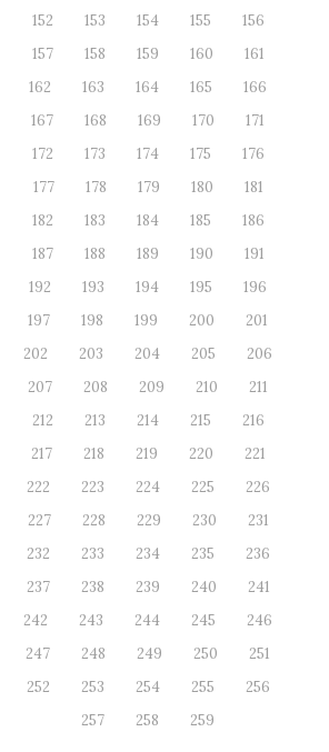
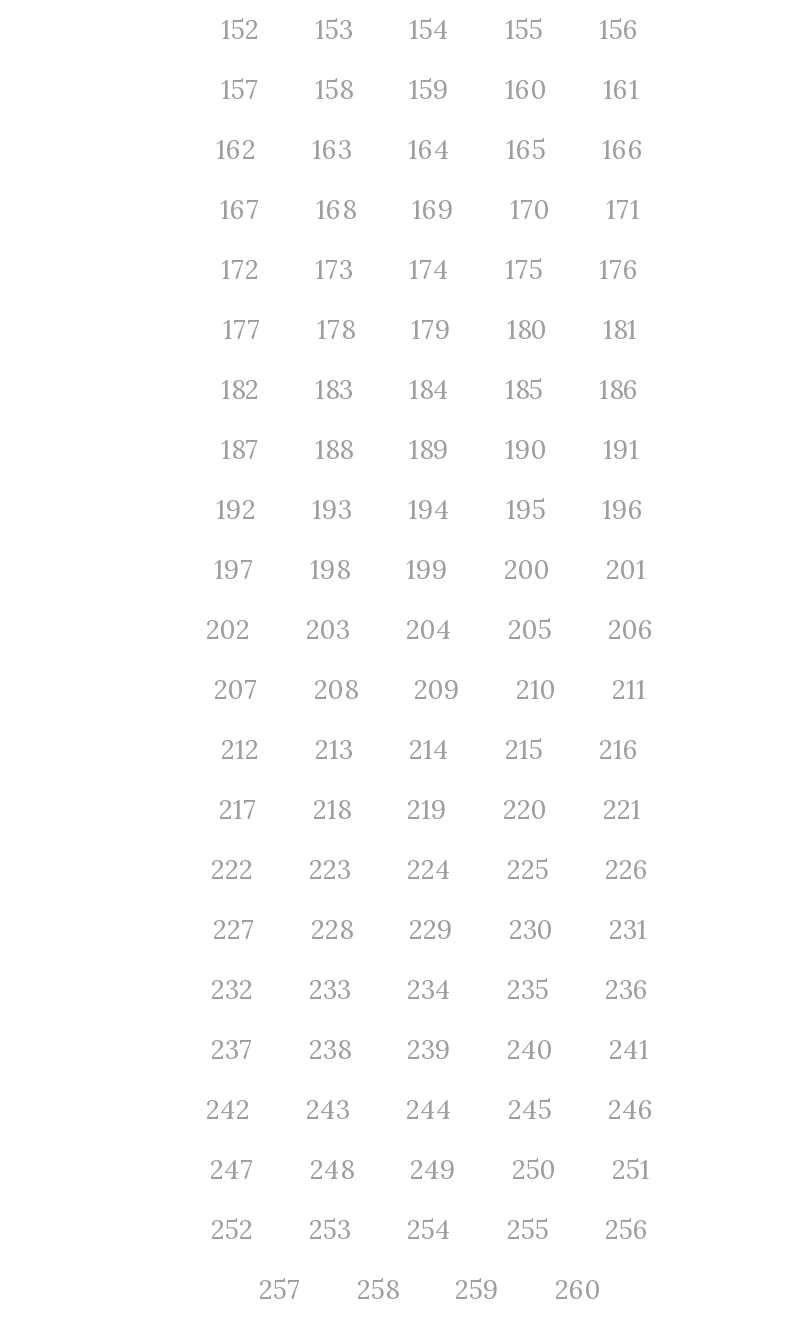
+ 260
